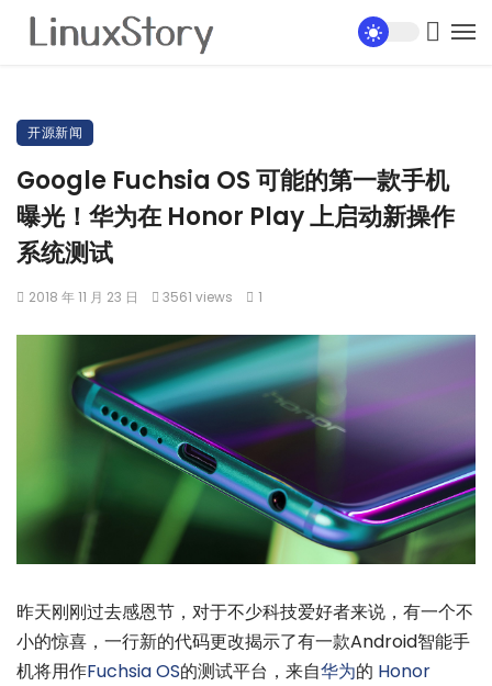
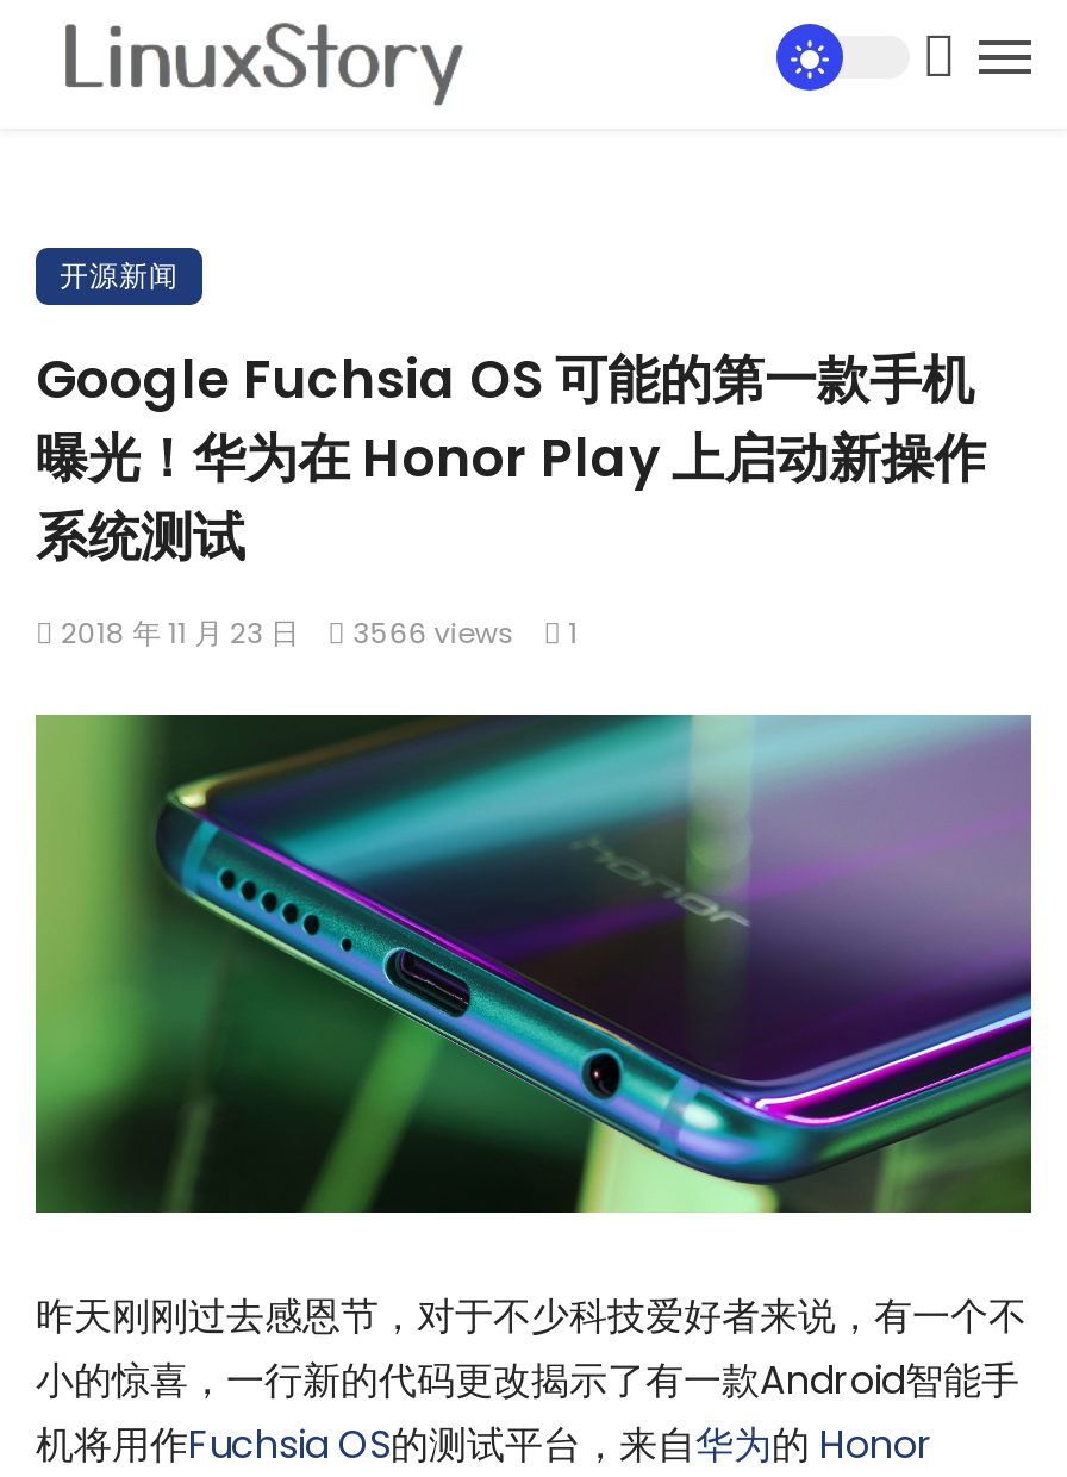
- 2018 年 11 月 23 日 3561 views 1
+ 2018 年 11 月 23 日 3566 views 1
